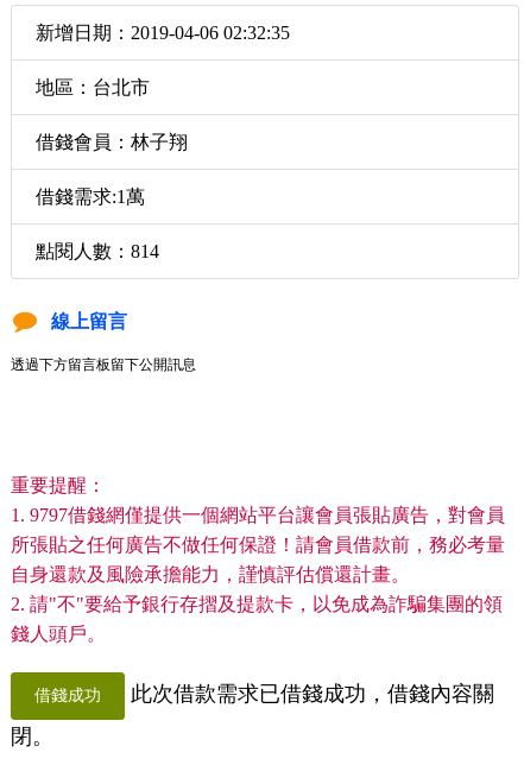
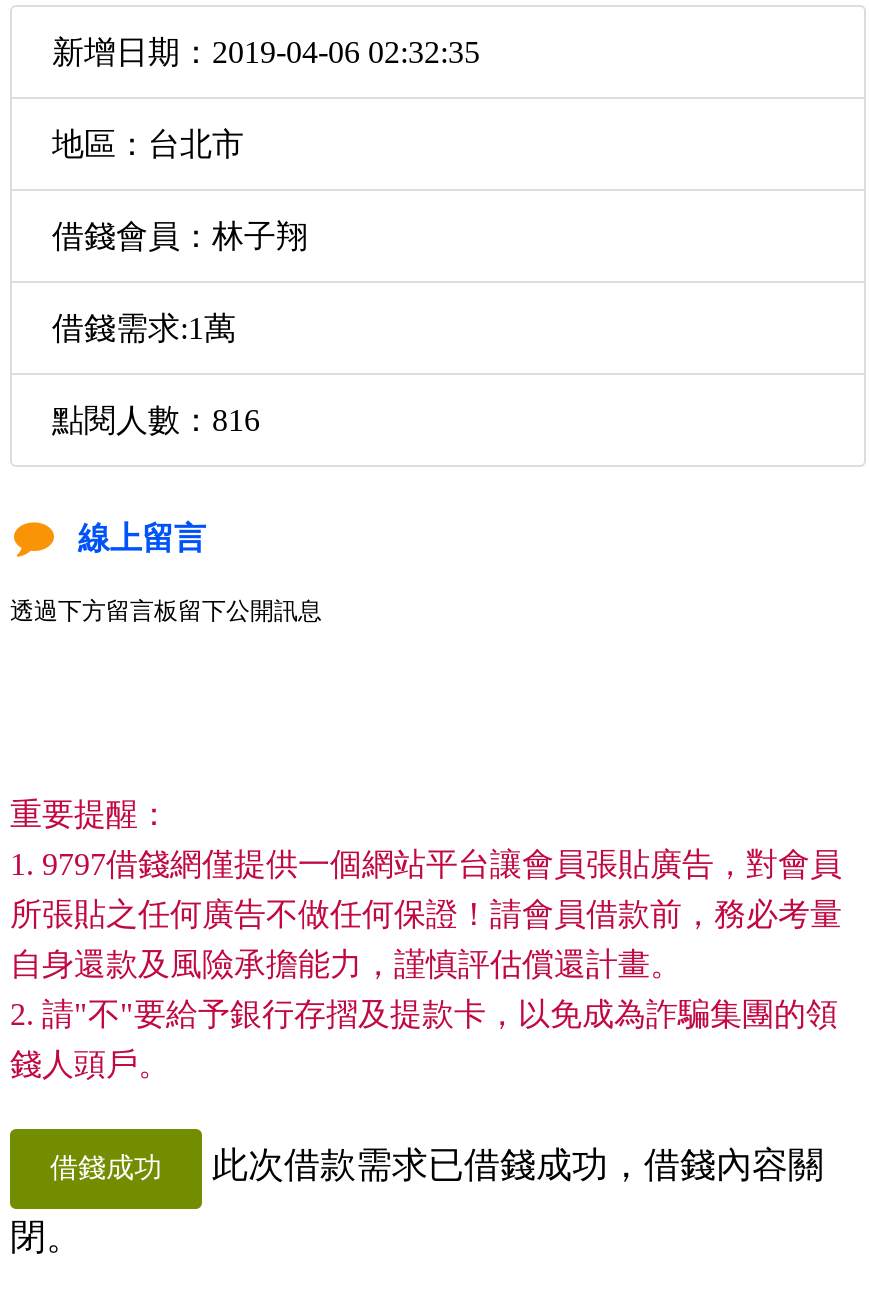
- 點閱人數：814
+ 點閱人數：816
